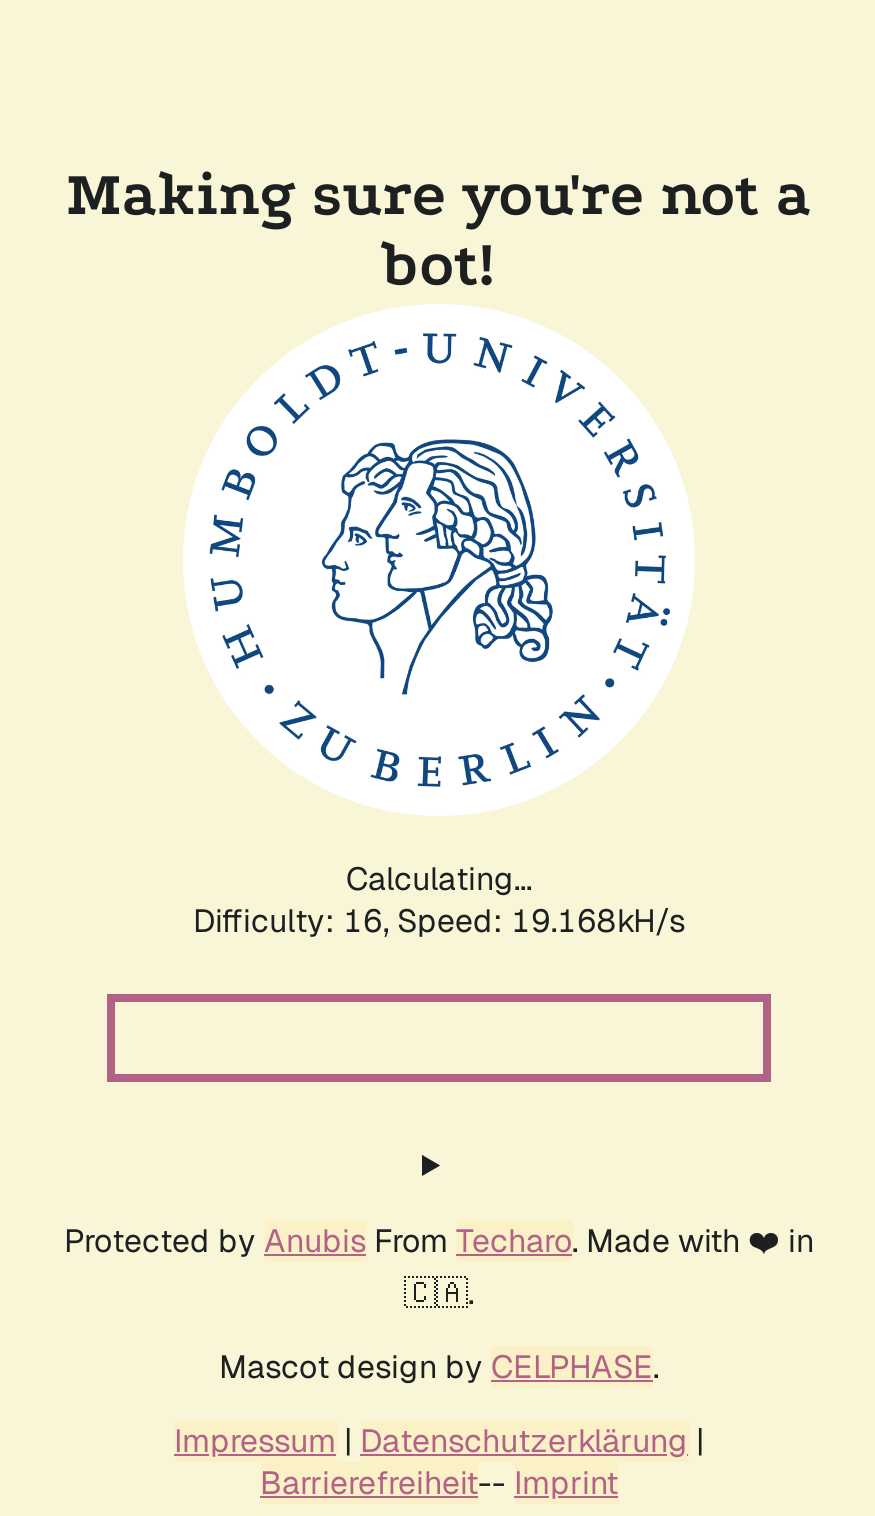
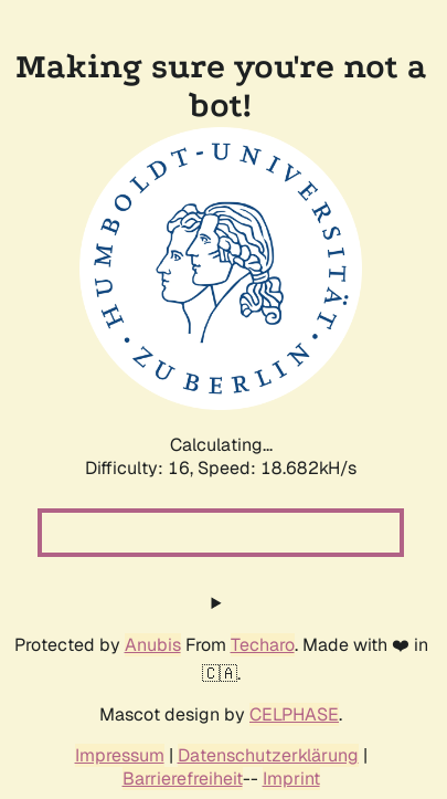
- Difficulty: 16, Speed: 19.168kH/s
+ Difficulty: 16, Speed: 18.682kH/s
